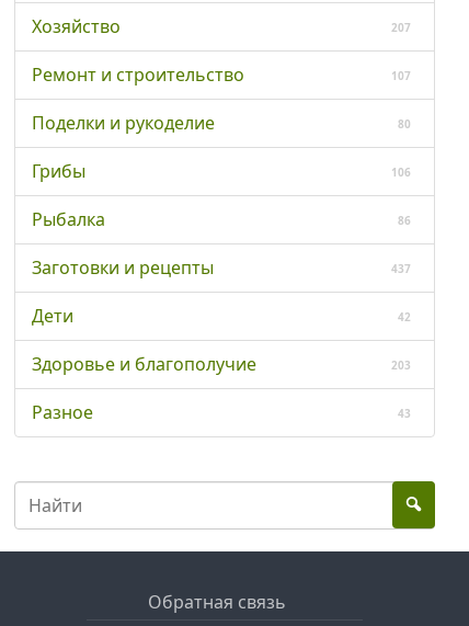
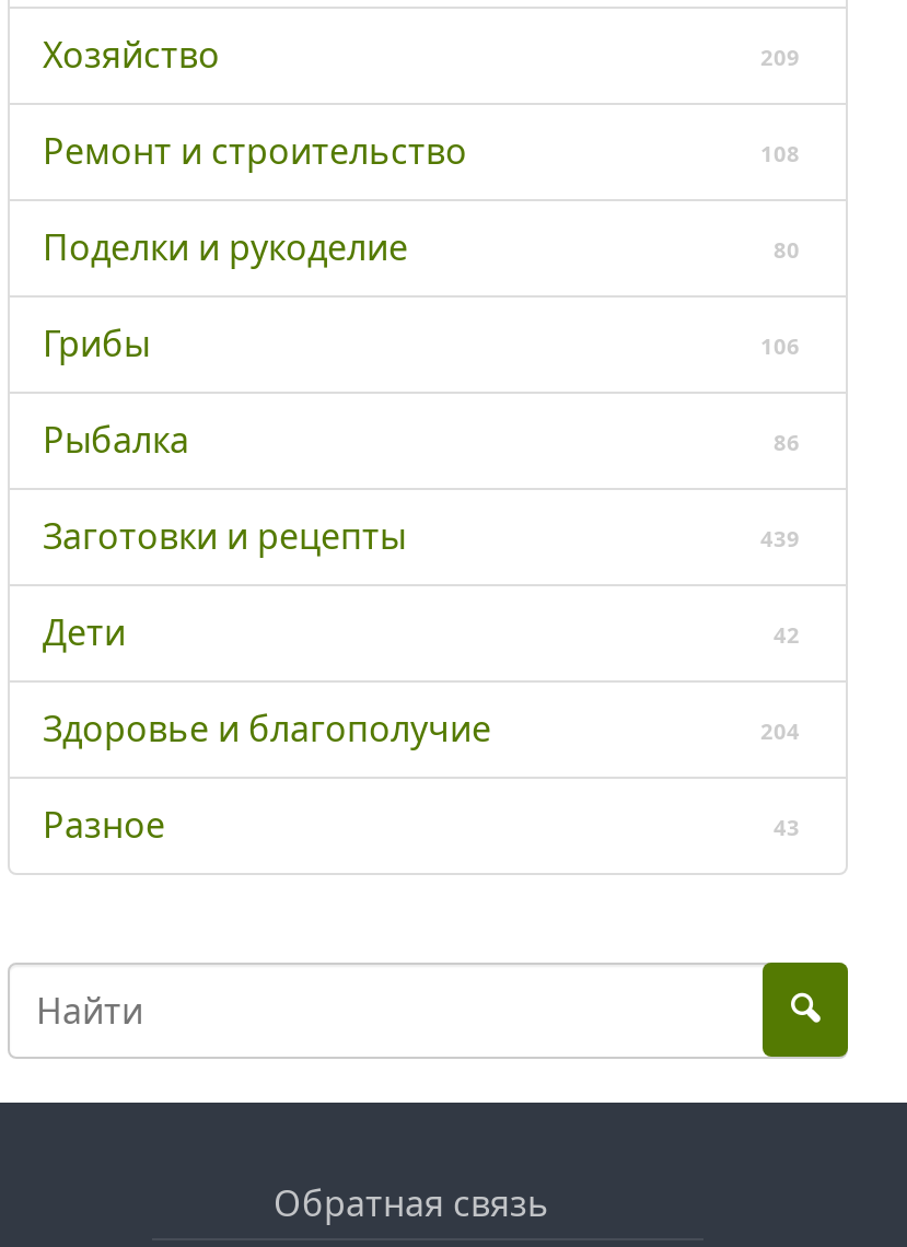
- 207
+ 209

- 107
+ 108

- 437
+ 439

- 203
+ 204
